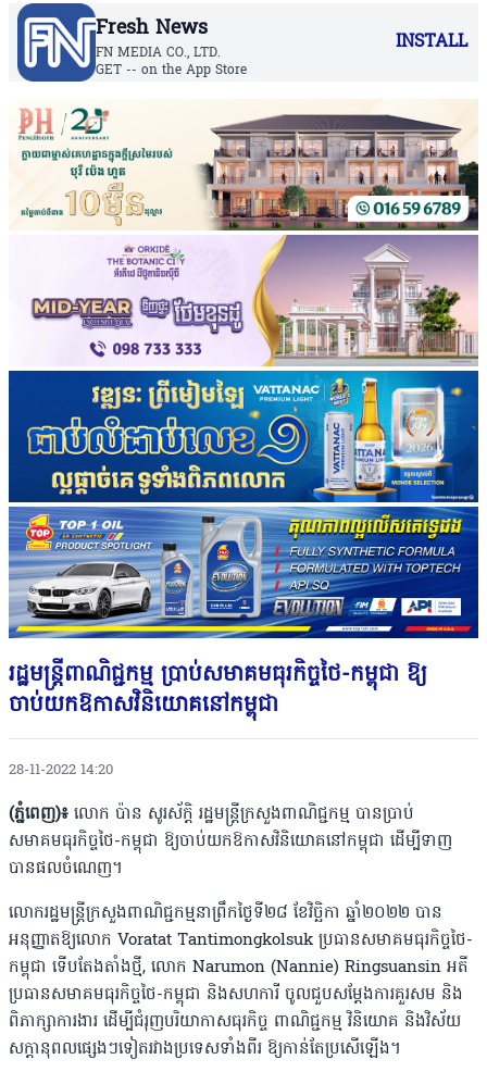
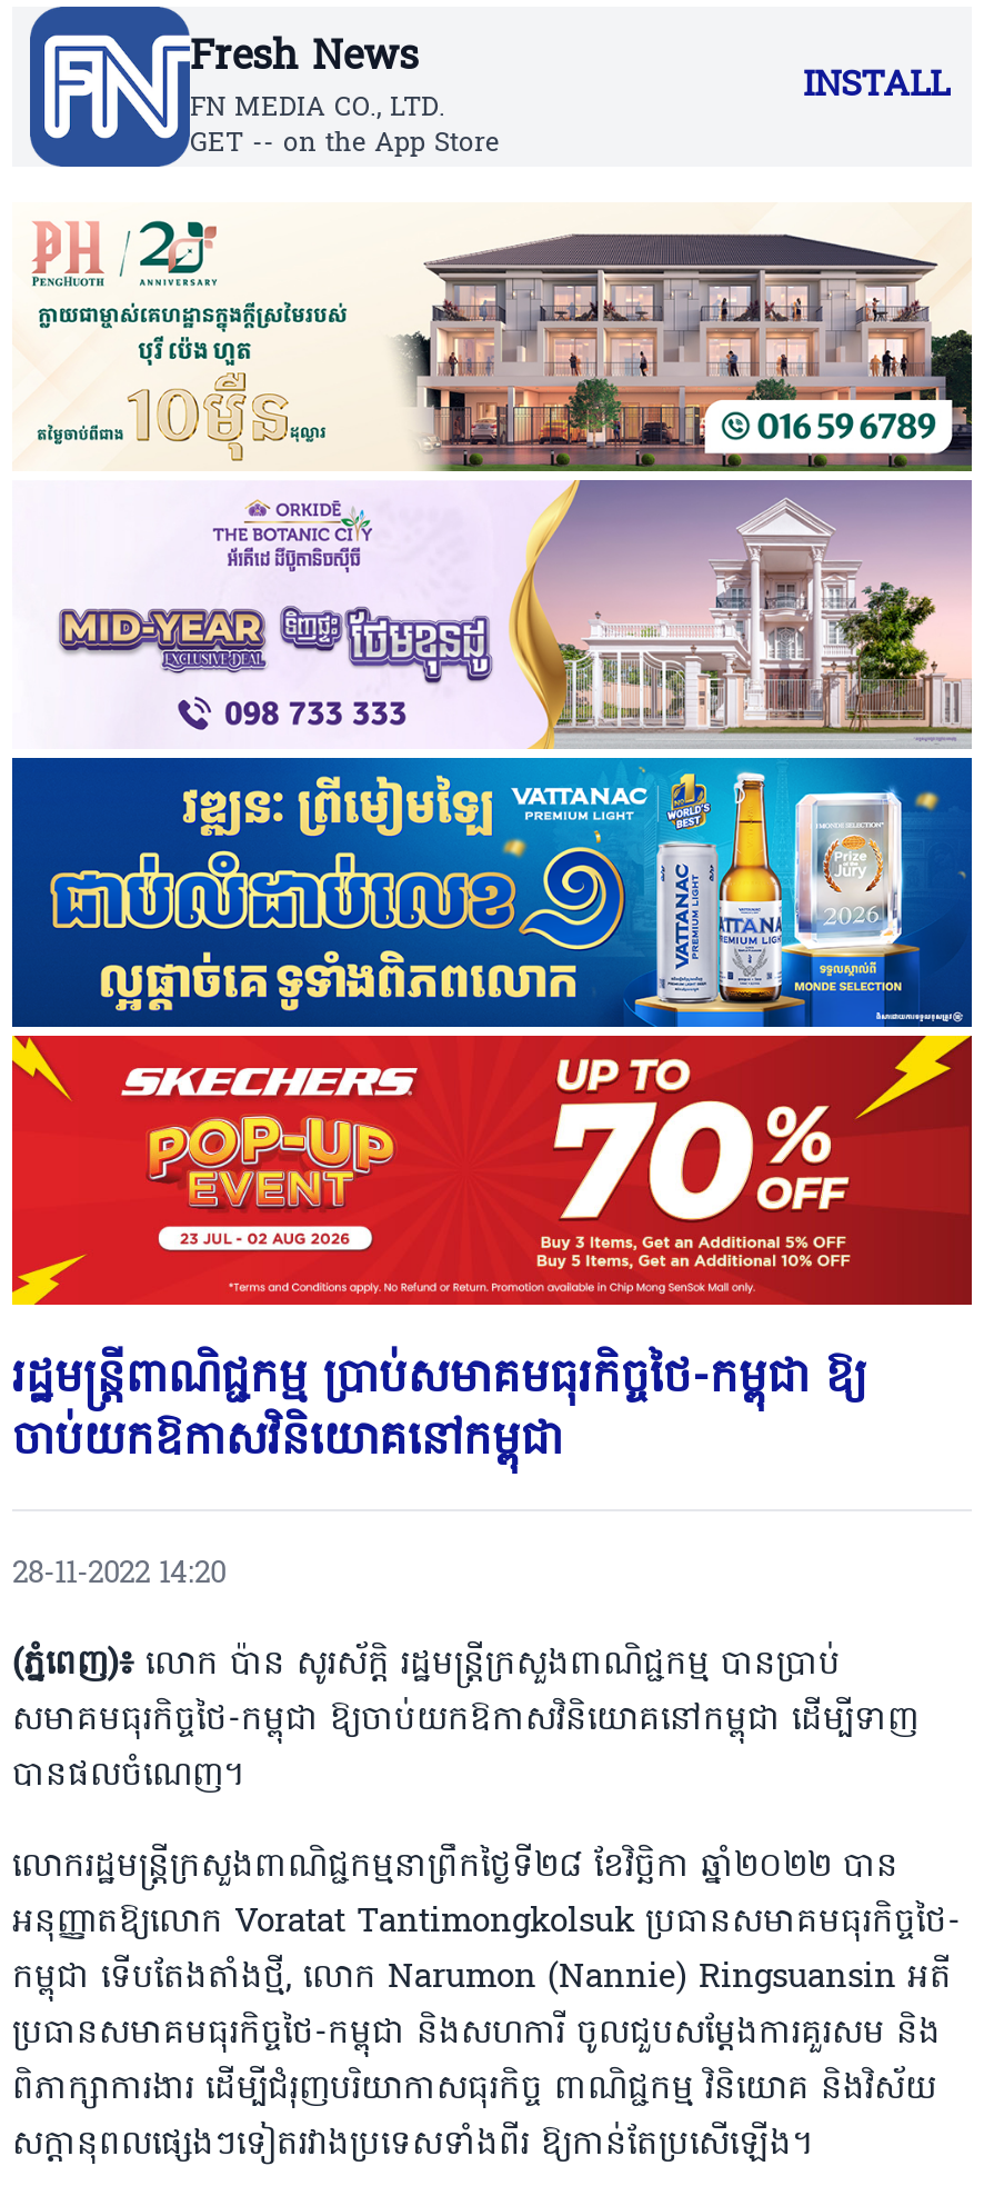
- [image]
+ [image]
